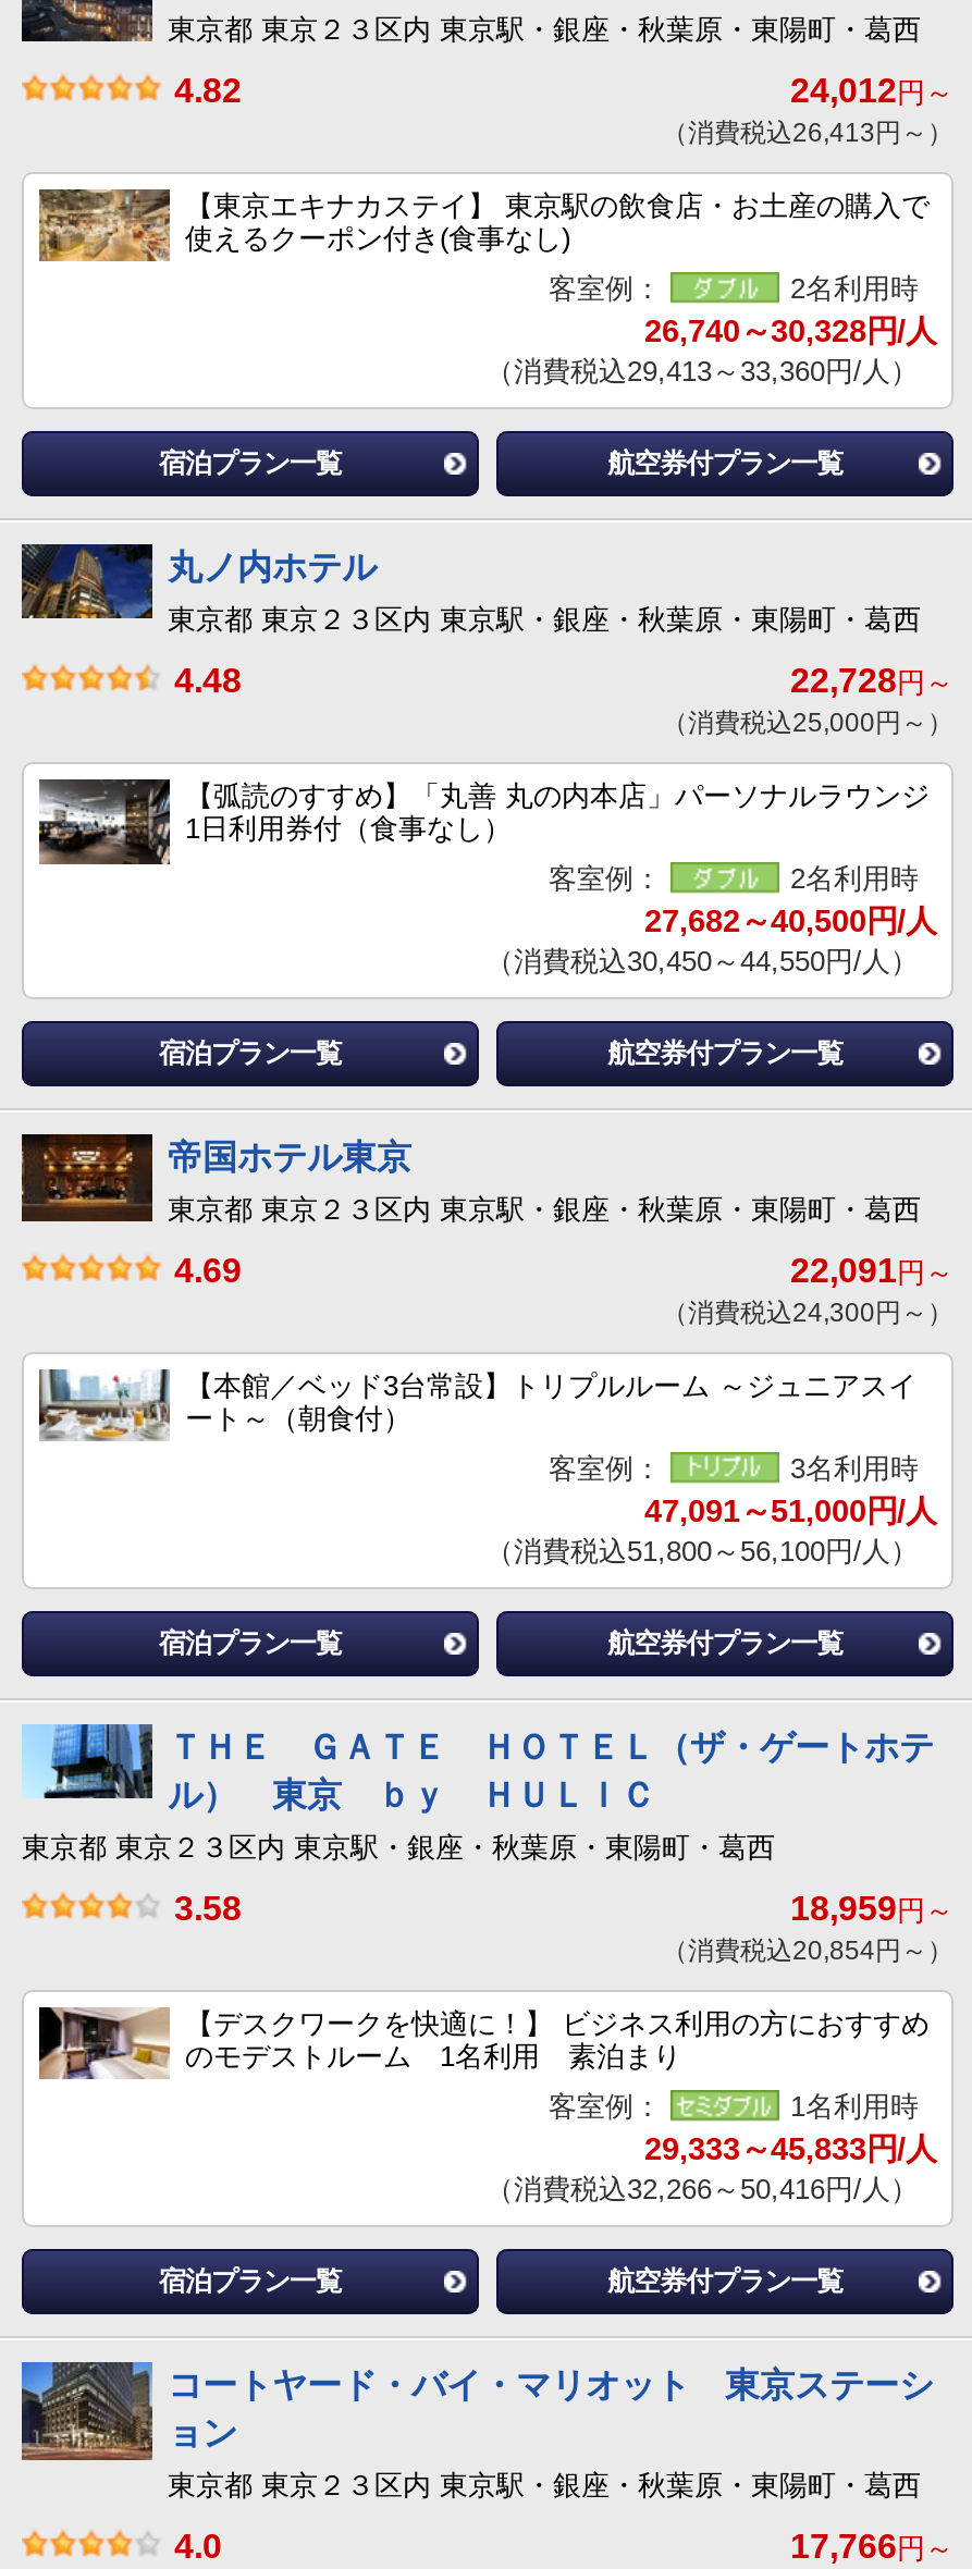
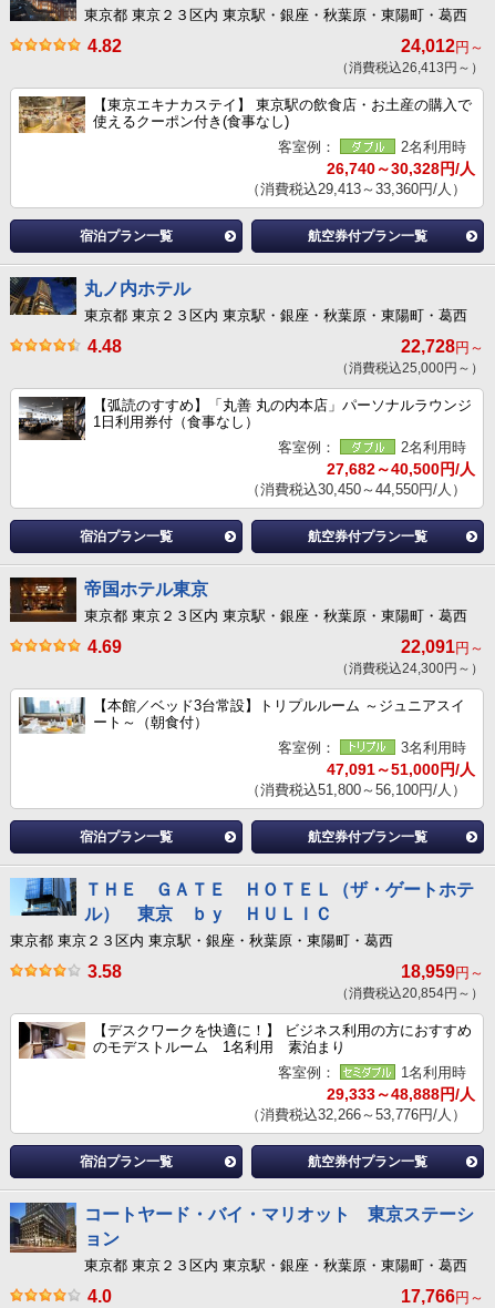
- 29,333～45,833円/人
+ 29,333～48,888円/人

- （消費税込32,266～50,416円/人）
+ （消費税込32,266～53,776円/人）
